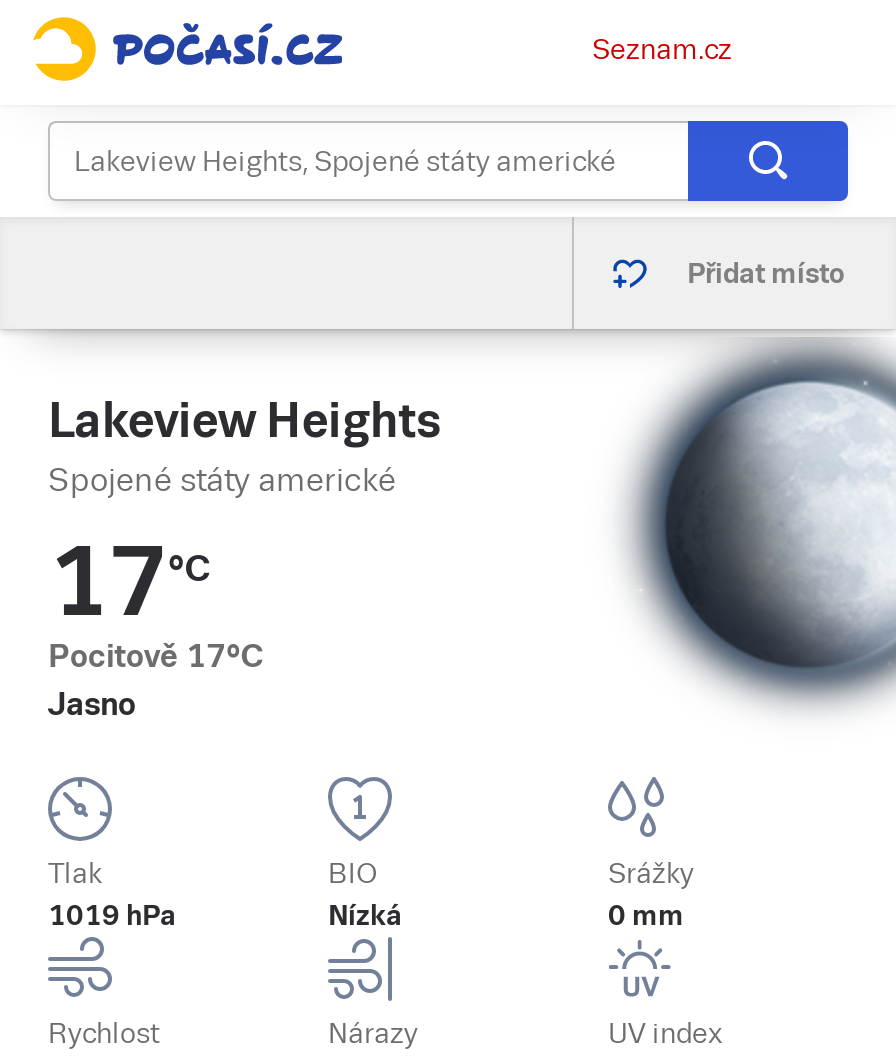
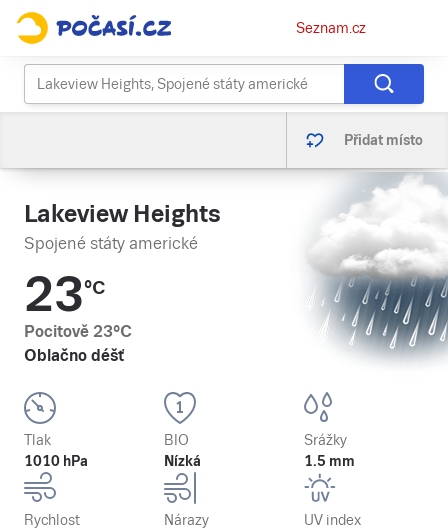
- [image]
+ [image]

- 17°C
- Pocitově 17°C
- Jasno
+ 23°C
+ Pocitově 23°C
+ Oblačno déšť

- 1019 hPa
+ 1010 hPa

- 0 mm
+ 1.5 mm
